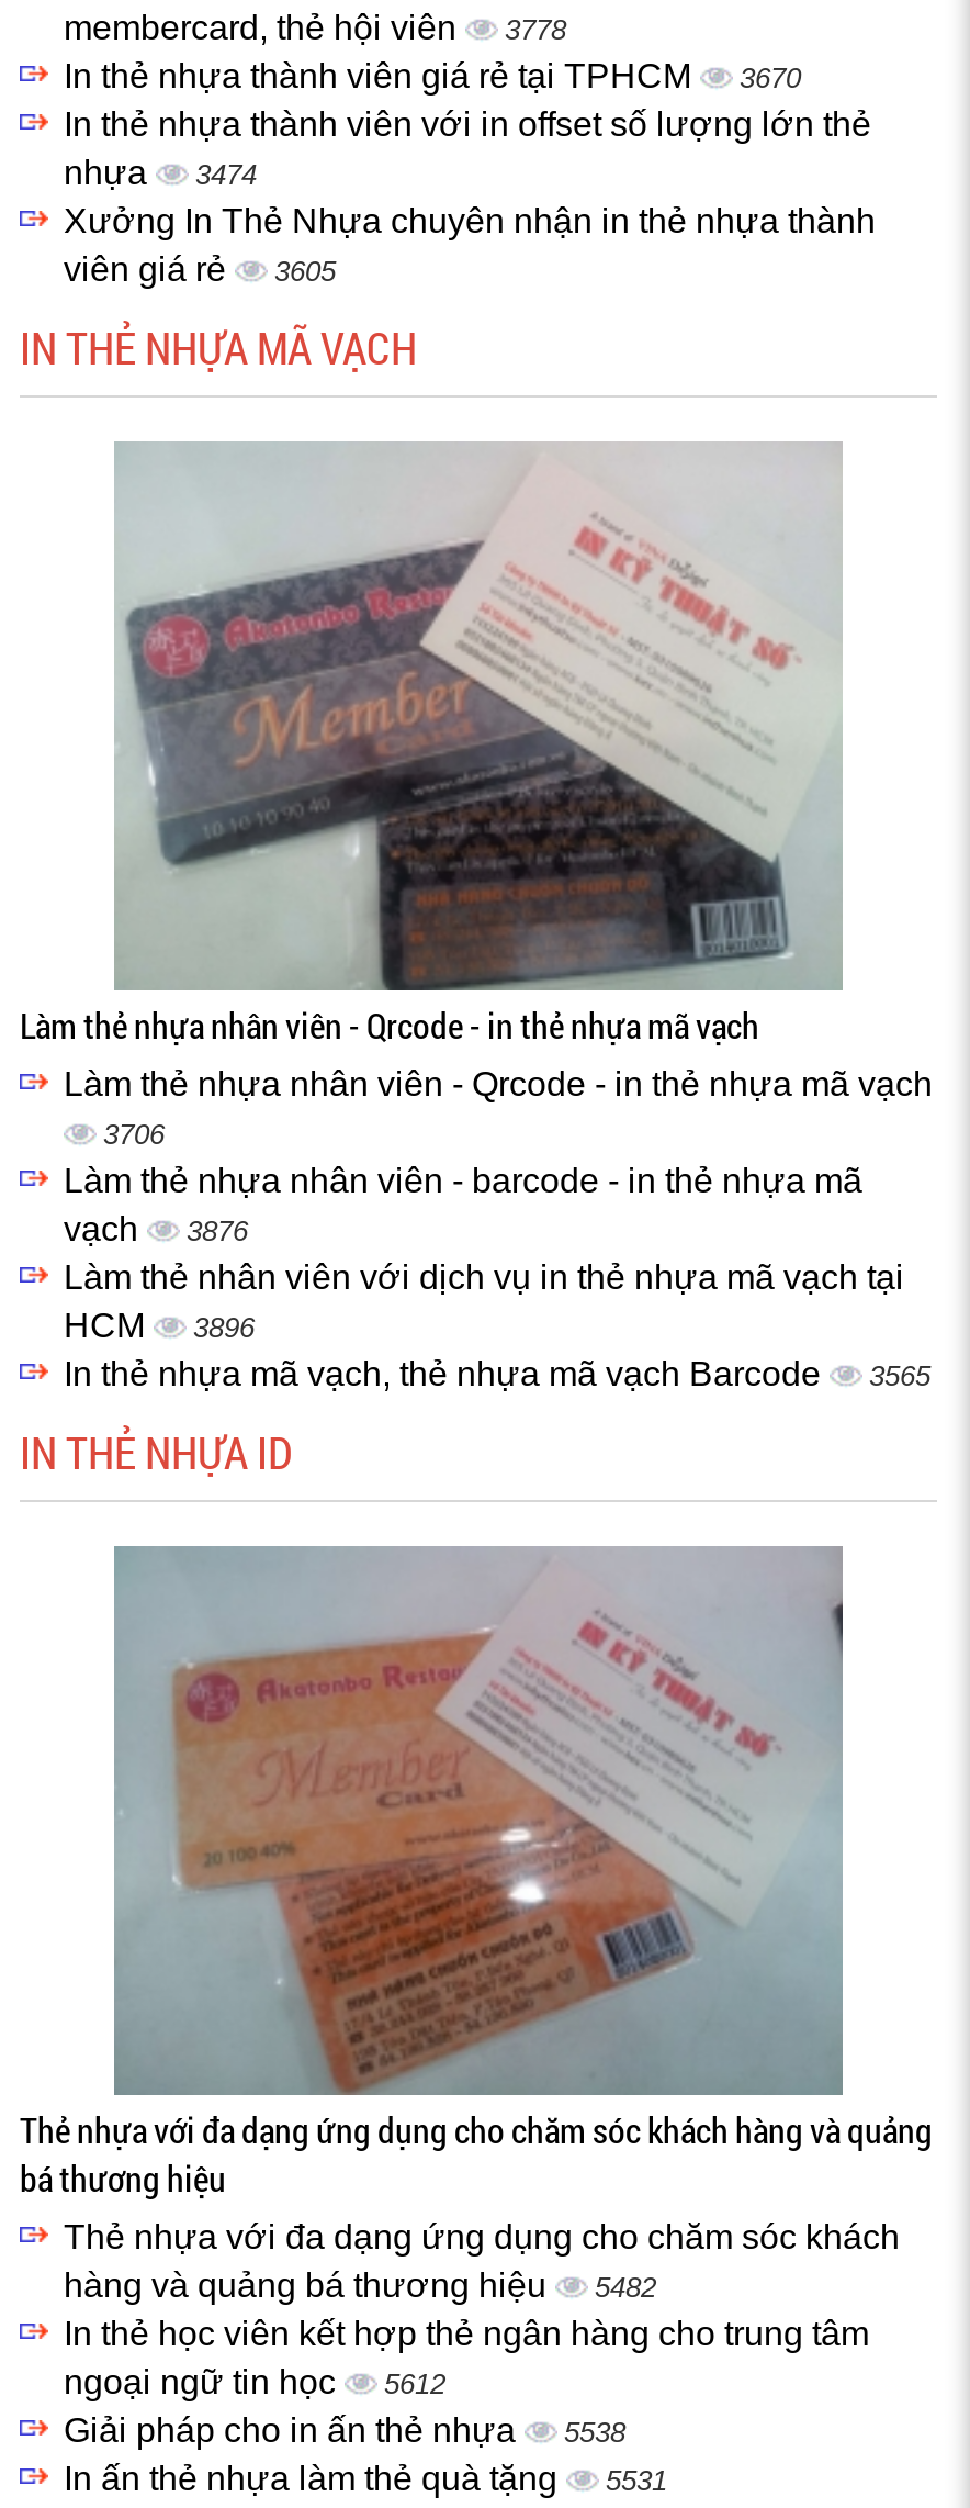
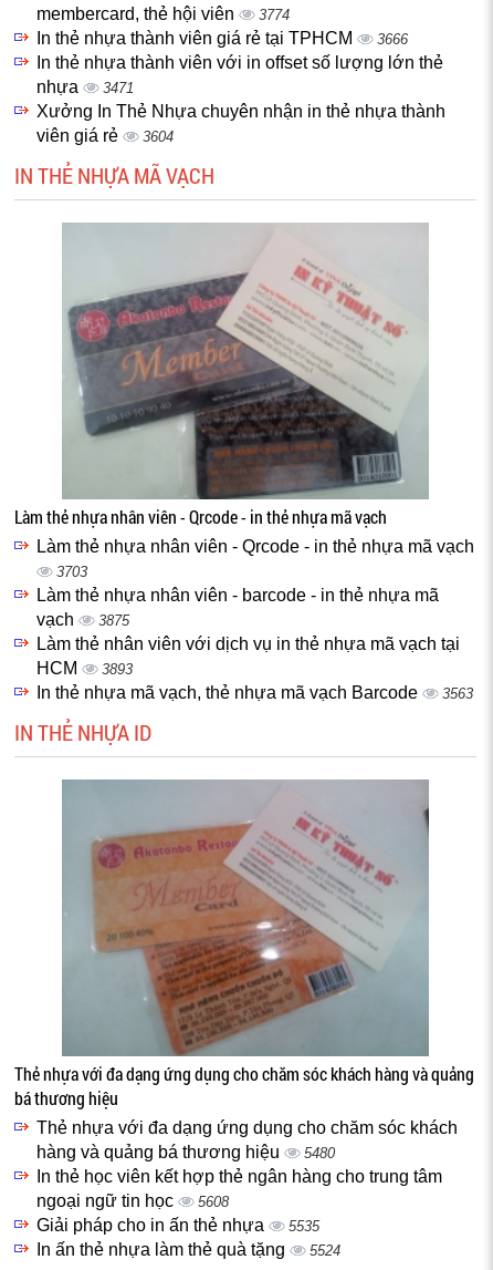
- membercard, thẻ hội viên 3778
+ membercard, thẻ hội viên 3774

- In thẻ nhựa thành viên giá rẻ tại TPHCM 3670
+ In thẻ nhựa thành viên giá rẻ tại TPHCM 3666

- nhựa 3474
+ nhựa 3471

- viên giá rẻ 3605
+ viên giá rẻ 3604

- 3706
+ 3703

- vạch 3876
+ vạch 3875

- HCM 3896
+ HCM 3893

- In thẻ nhựa mã vạch, thẻ nhựa mã vạch Barcode 3565
+ In thẻ nhựa mã vạch, thẻ nhựa mã vạch Barcode 3563

- hàng và quảng bá thương hiệu 5482
+ hàng và quảng bá thương hiệu 5480

- ngoại ngữ tin học 5612
+ ngoại ngữ tin học 5608

- Giải pháp cho in ấn thẻ nhựa 5538
+ Giải pháp cho in ấn thẻ nhựa 5535

- In ấn thẻ nhựa làm thẻ quà tặng 5531
+ In ấn thẻ nhựa làm thẻ quà tặng 5524
